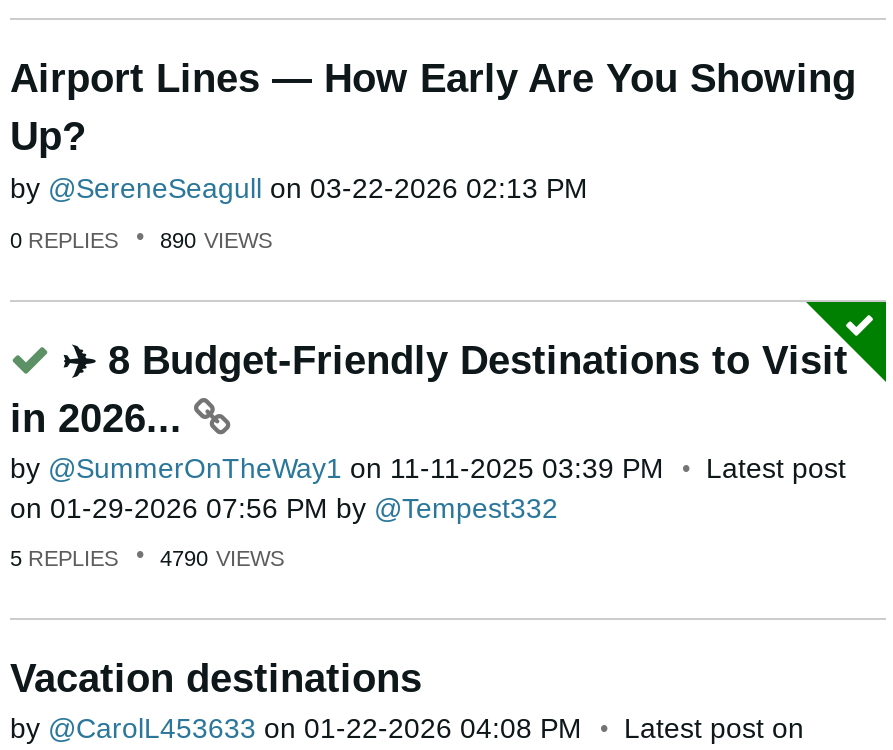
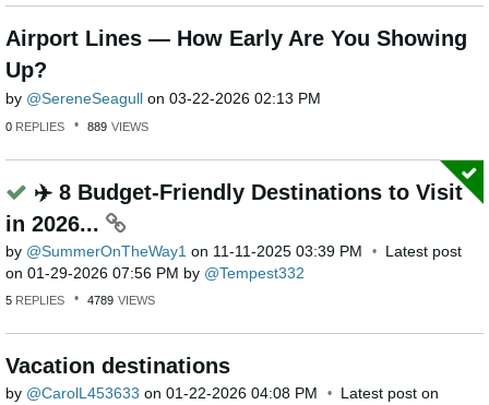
- 0 REPLIES 890 VIEWS
+ 0 REPLIES 889 VIEWS

- 5 REPLIES 4790 VIEWS
+ 5 REPLIES 4789 VIEWS
